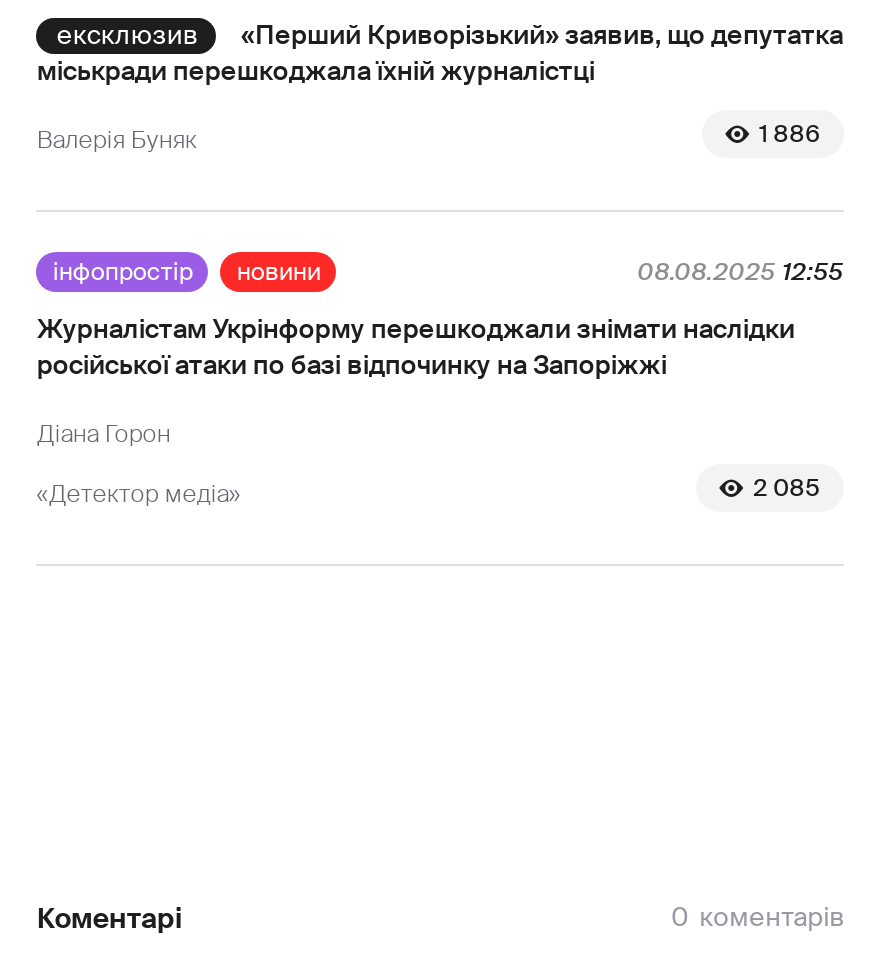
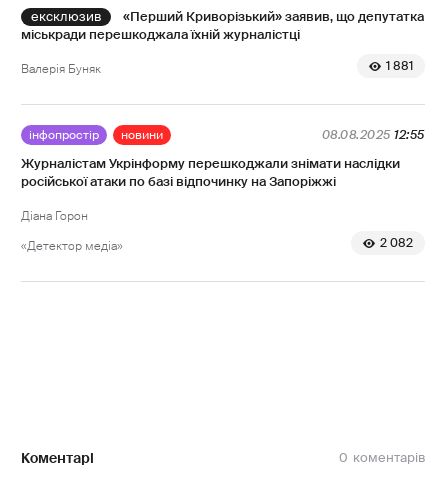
- 1 886
+ 1 881

- 2 085
+ 2 082
